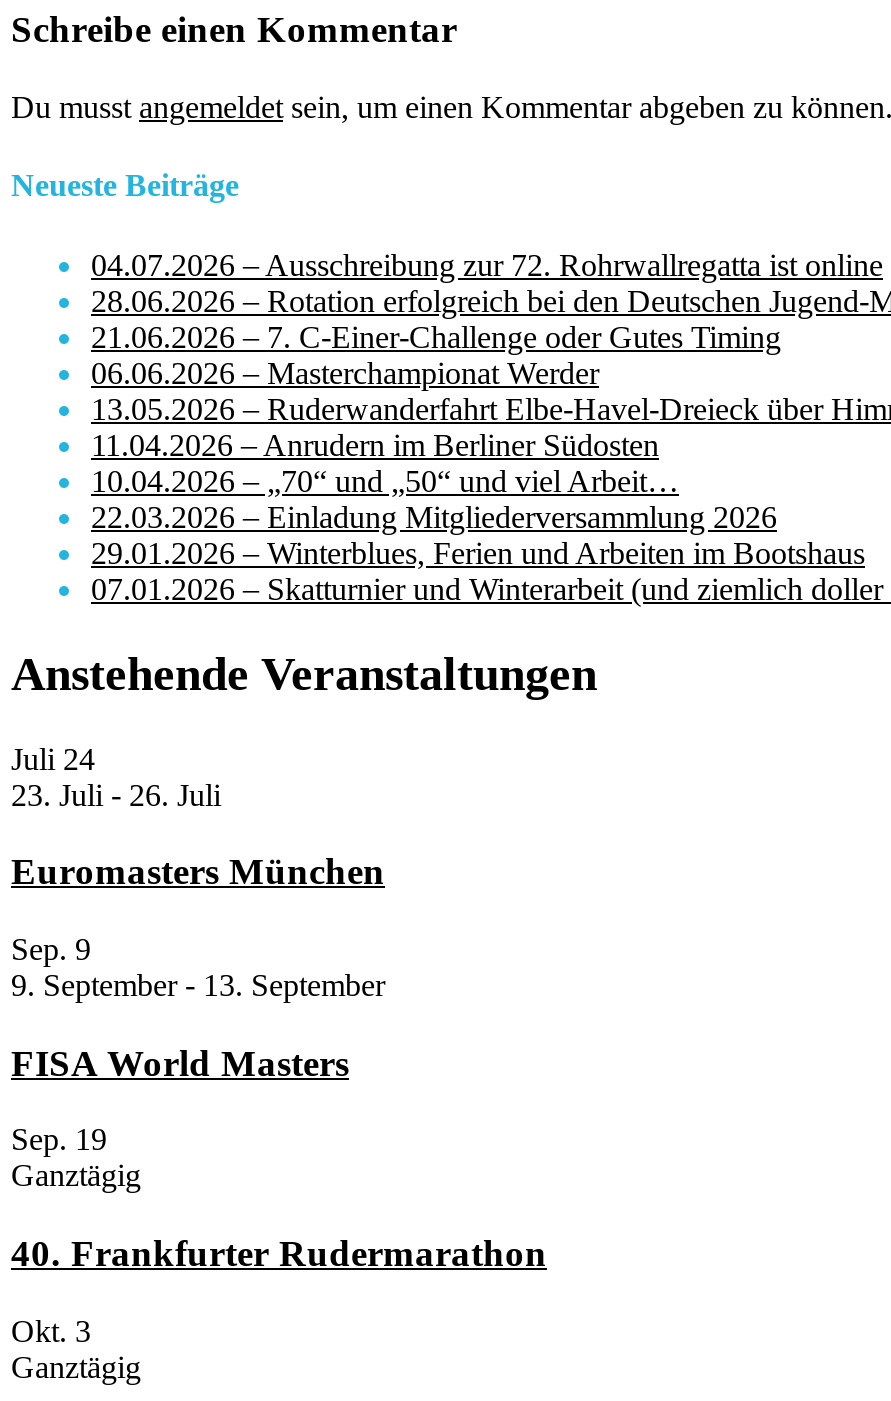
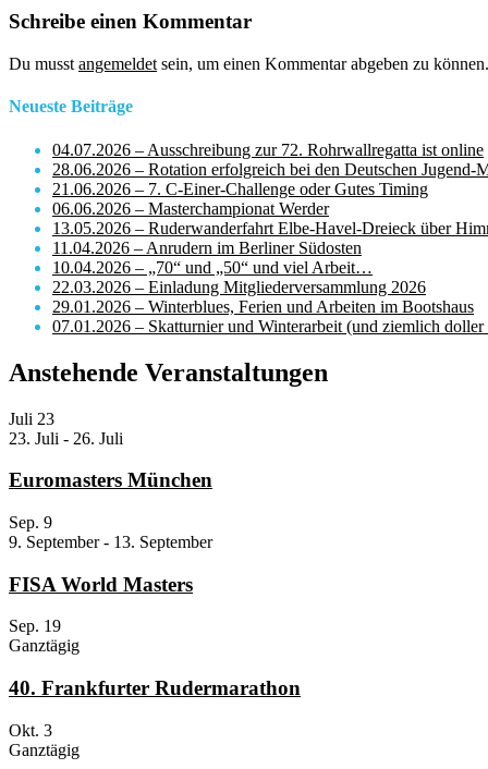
- Juli 24
+ Juli 23
